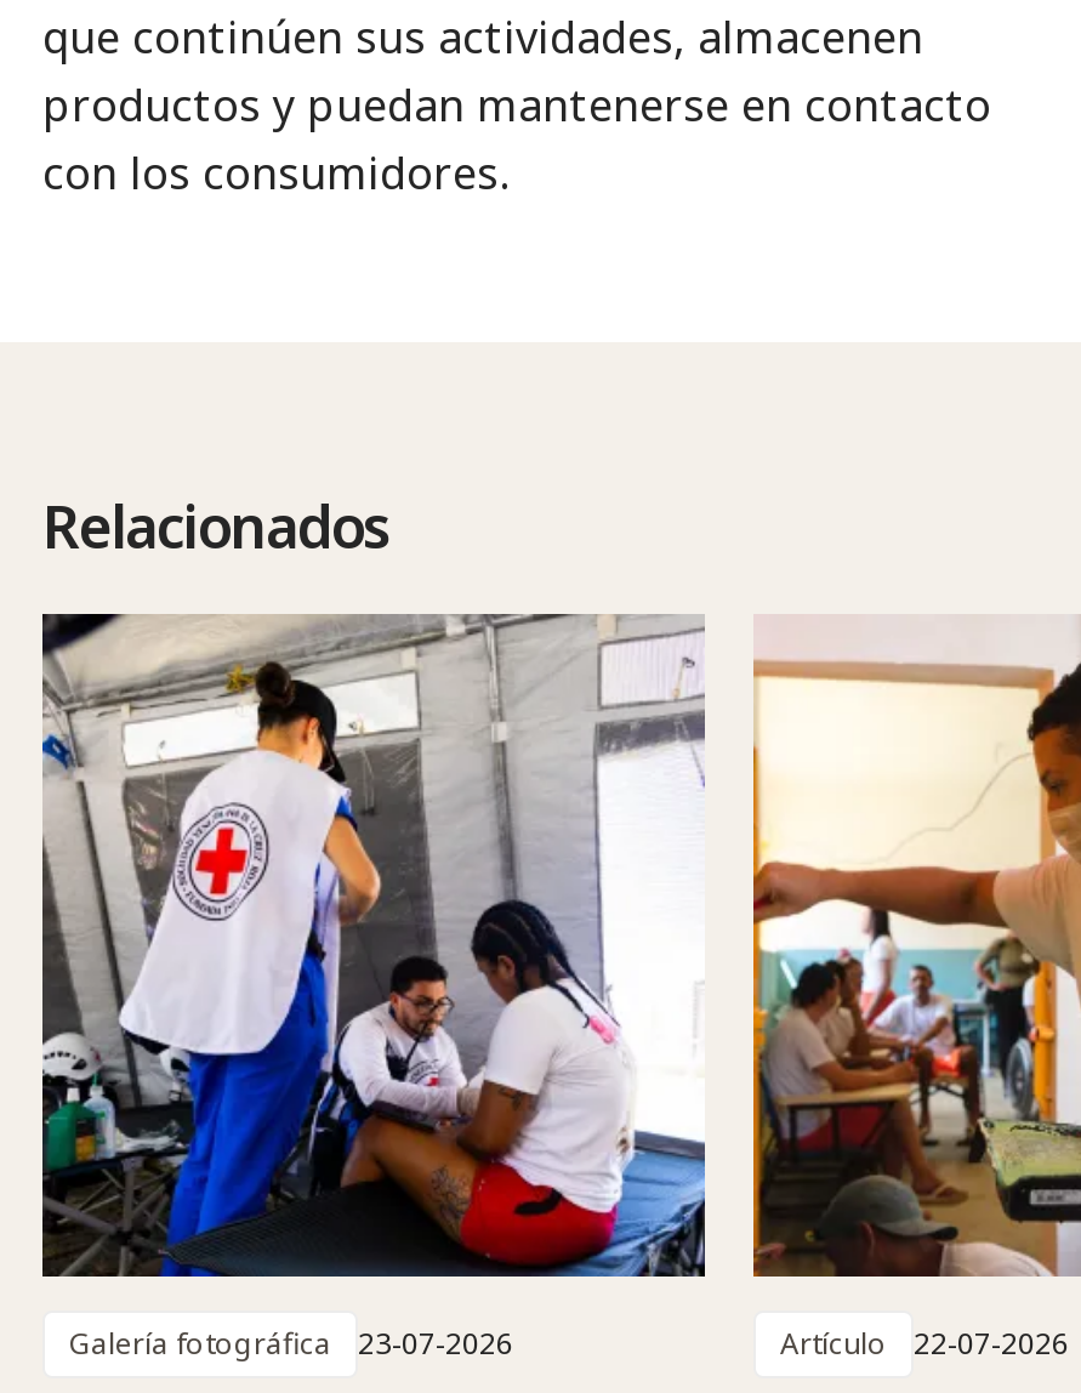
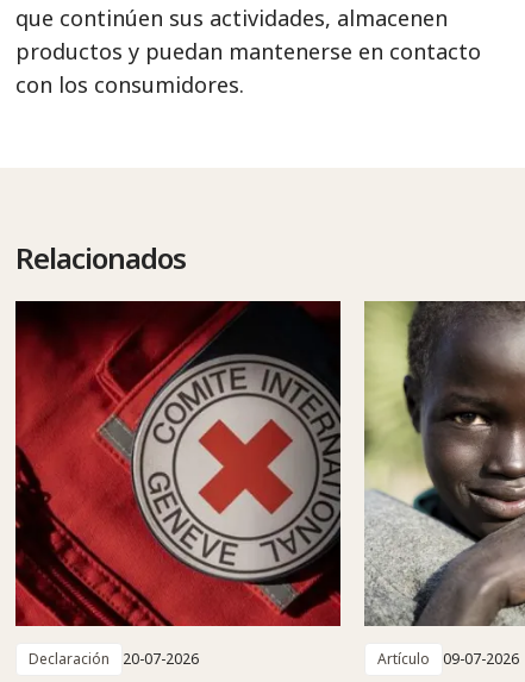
- [image]
- Galería fotográfica
- 23-07-2026
+ [image]
+ Declaración
+ 20-07-2026

- [image]
- Artículo 22-07-2026
+ [image]
+ Artículo 09-07-2026
